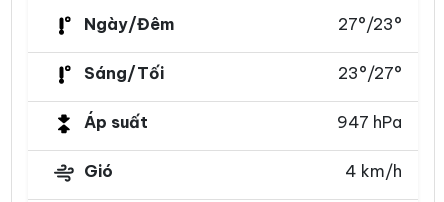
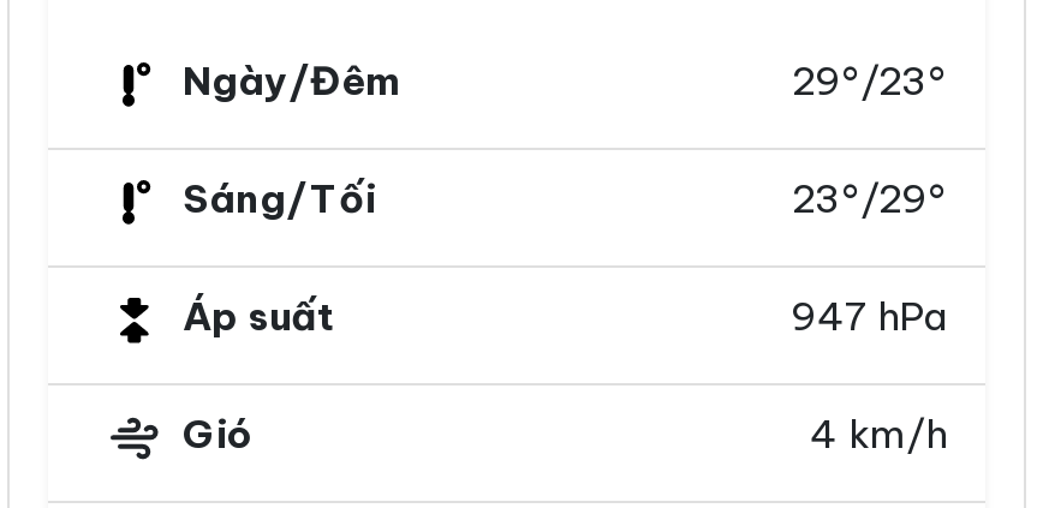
- 27°/23°
+ 29°/23°

- 23°/27°
+ 23°/29°
